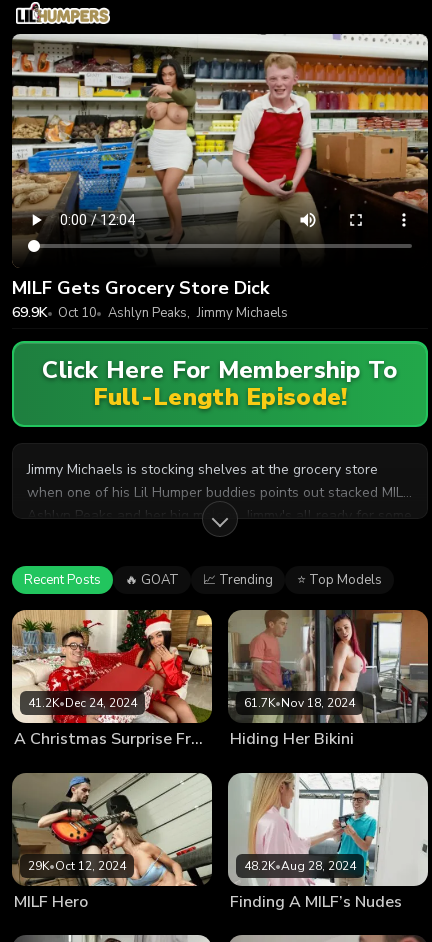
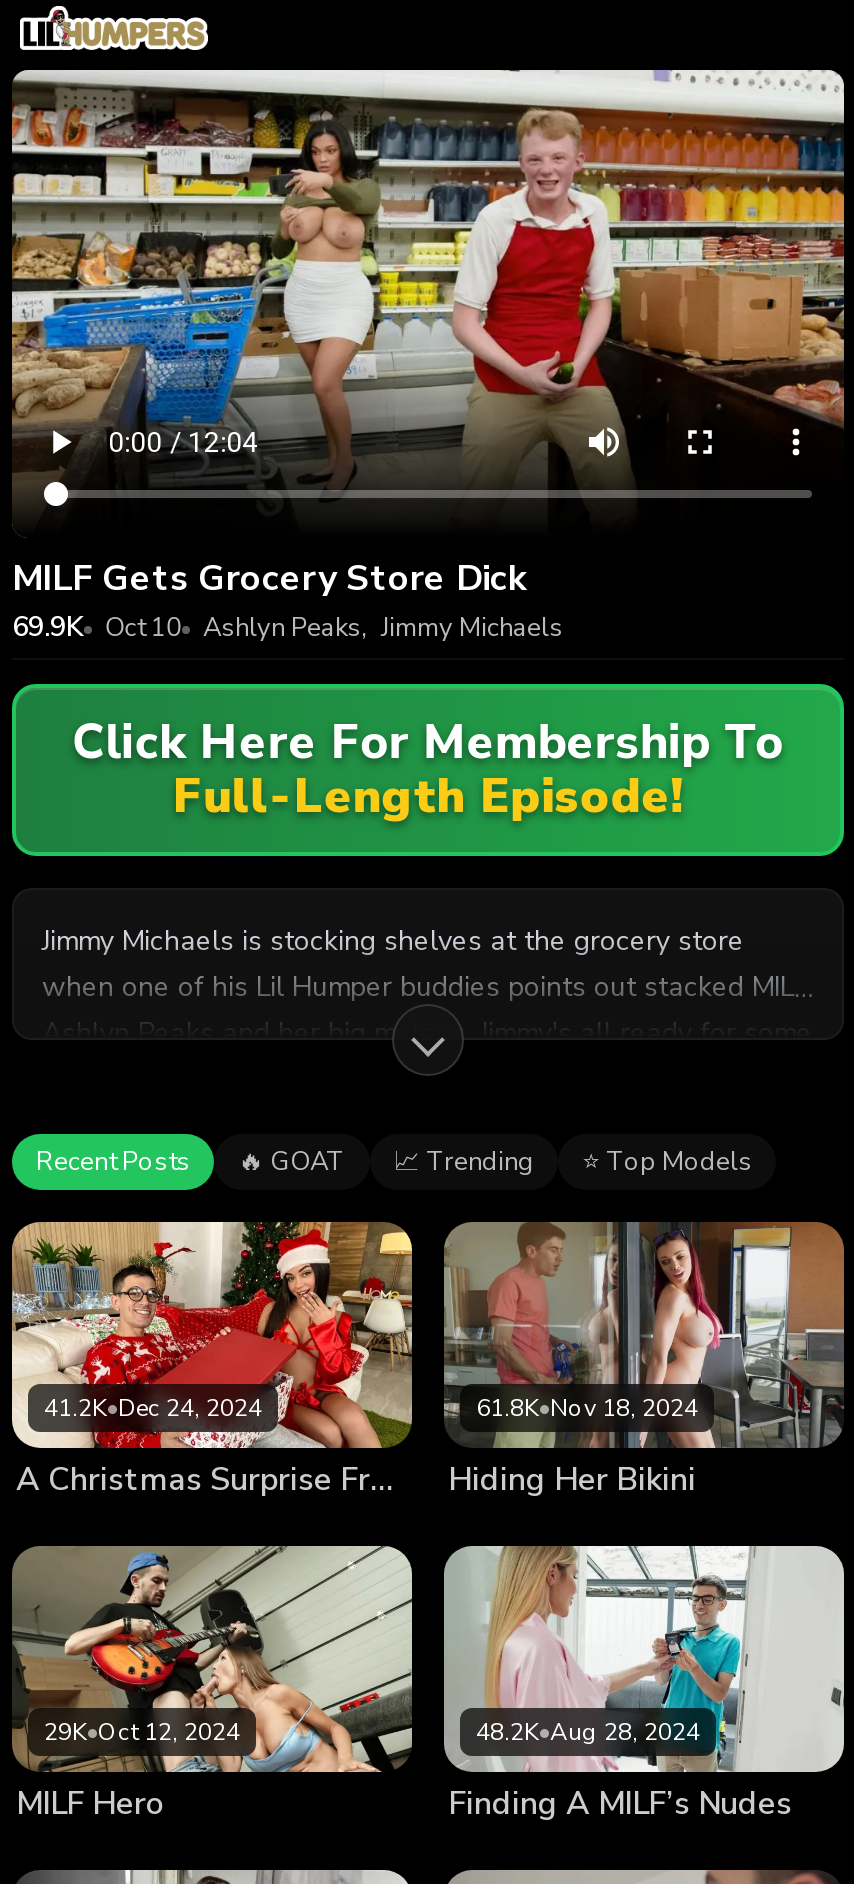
- 61.7K•Nov 18, 2024
+ 61.8K•Nov 18, 2024
